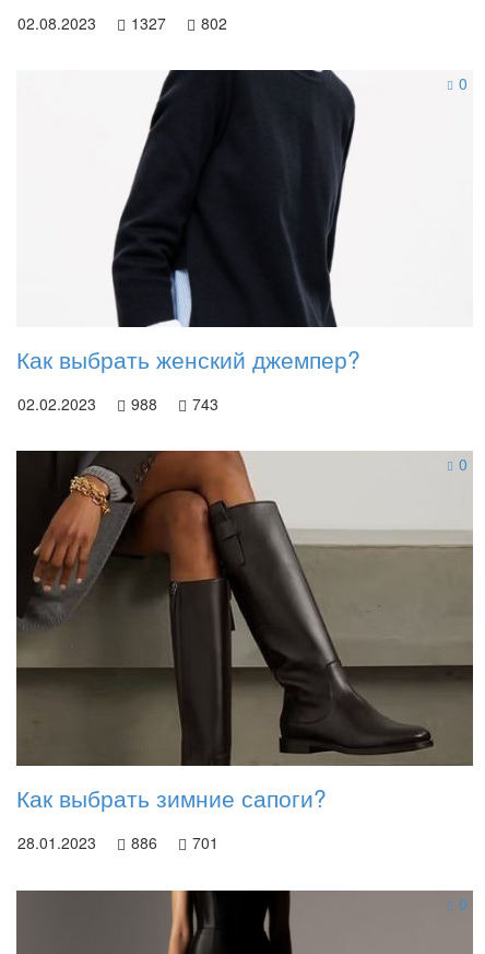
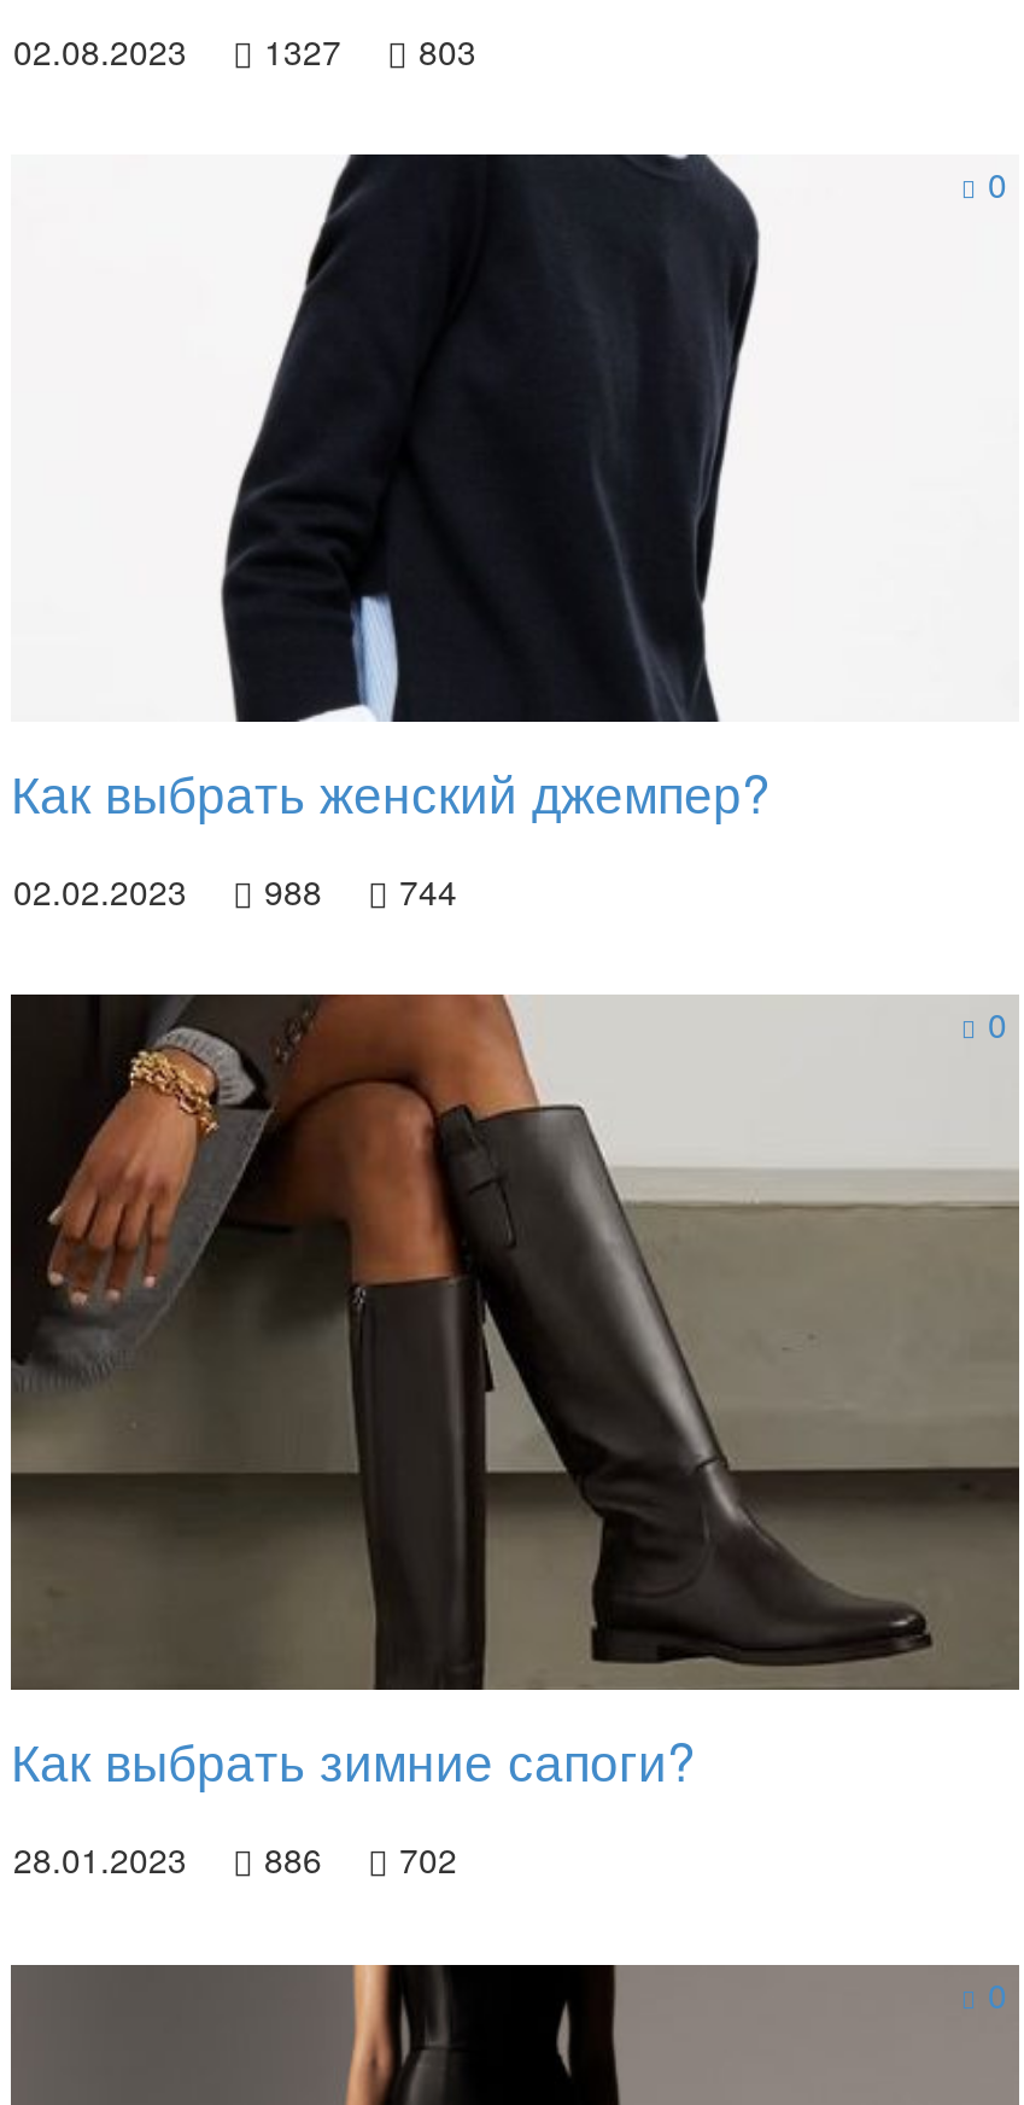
- 02.08.2023 1327 802
+ 02.08.2023 1327 803

- 02.02.2023 988 743
+ 02.02.2023 988 744

- 28.01.2023 886 701
+ 28.01.2023 886 702
